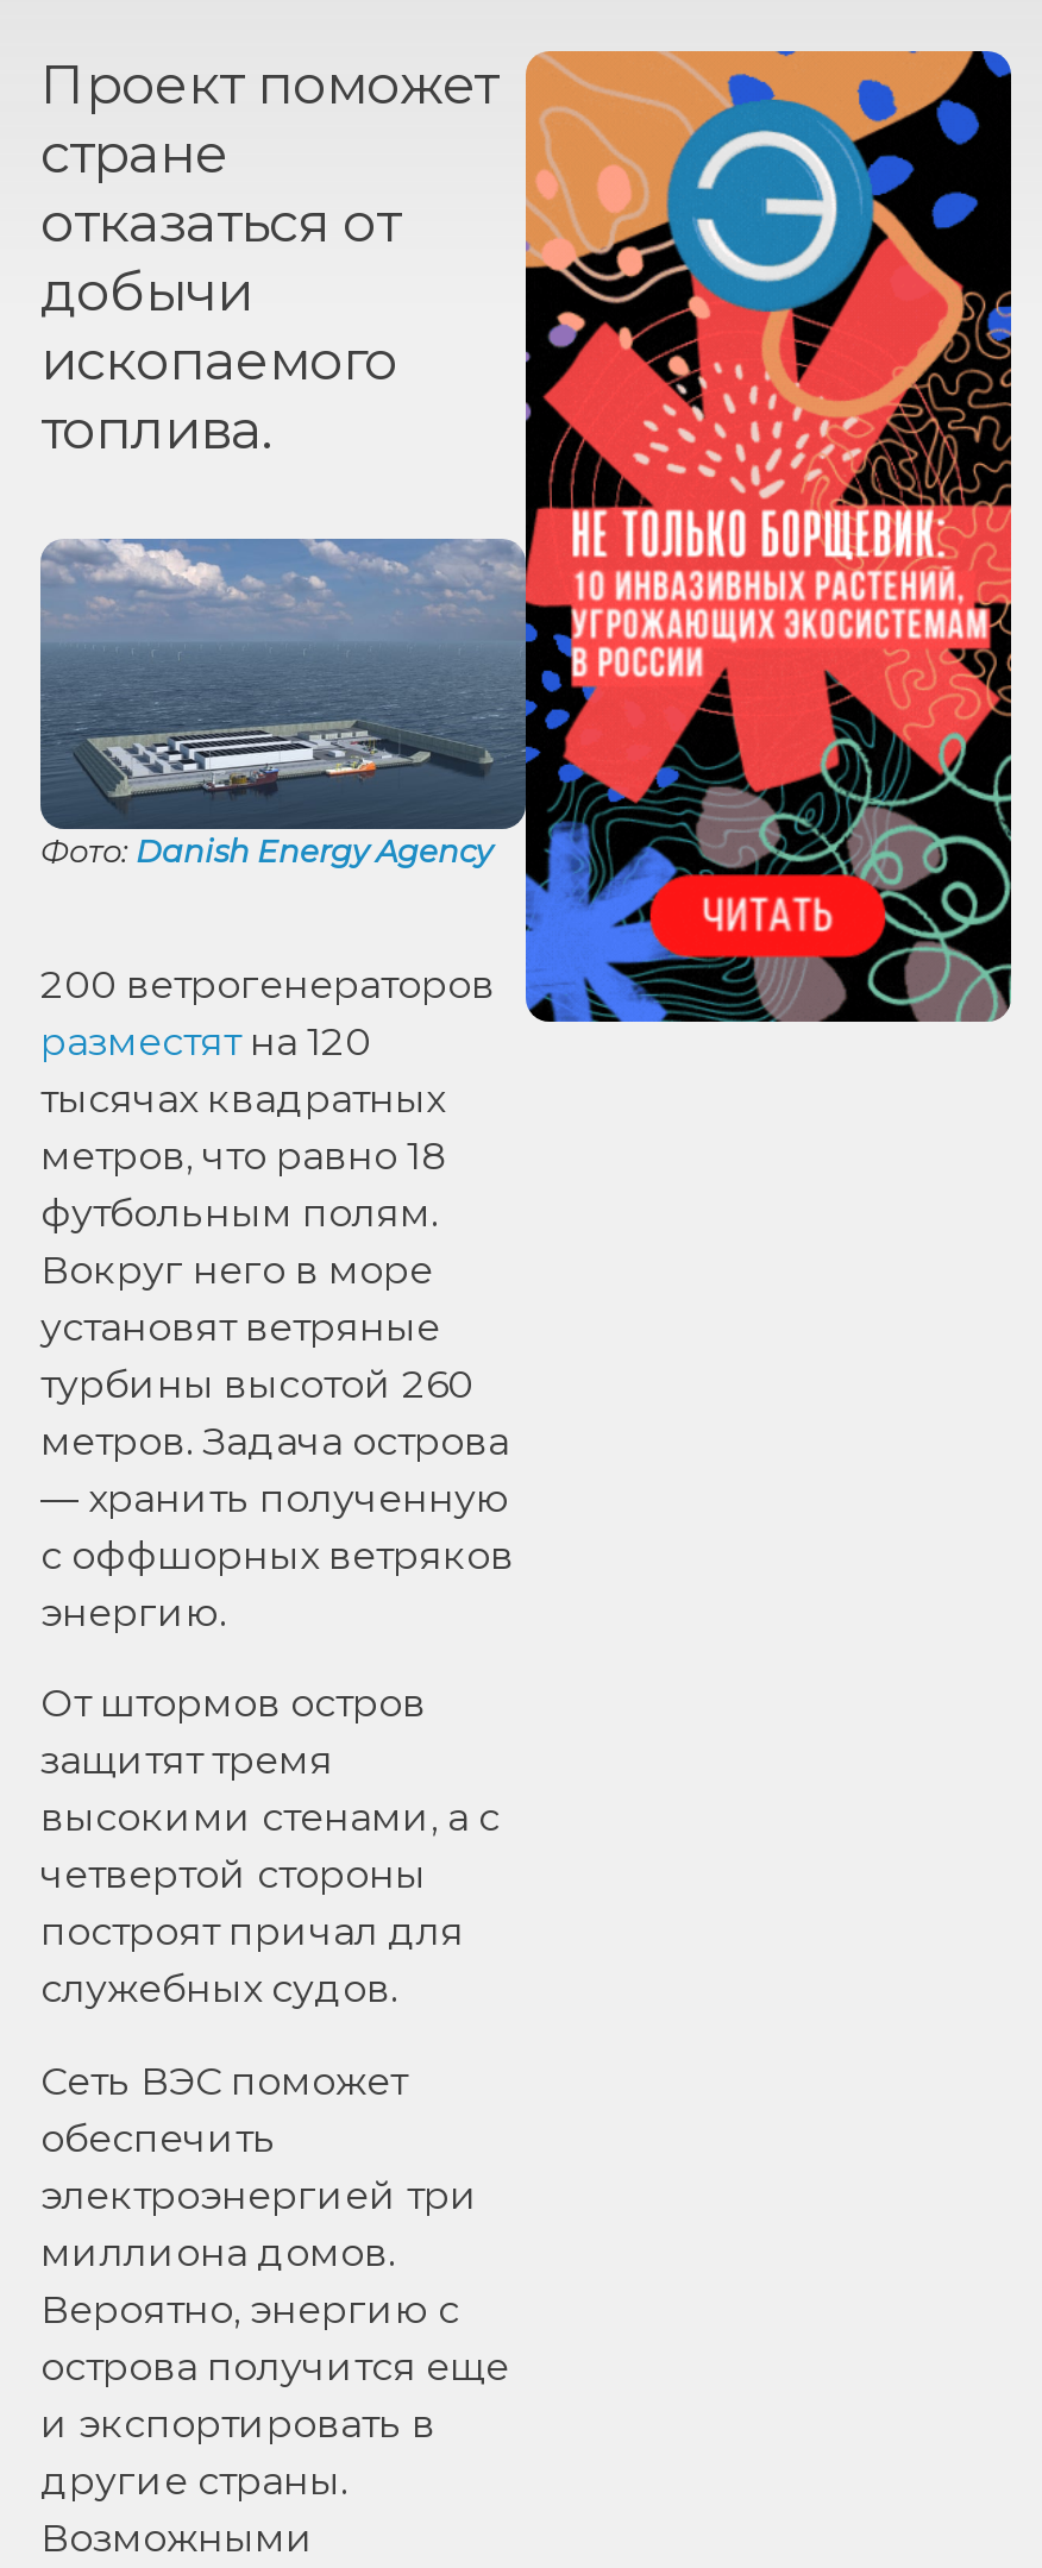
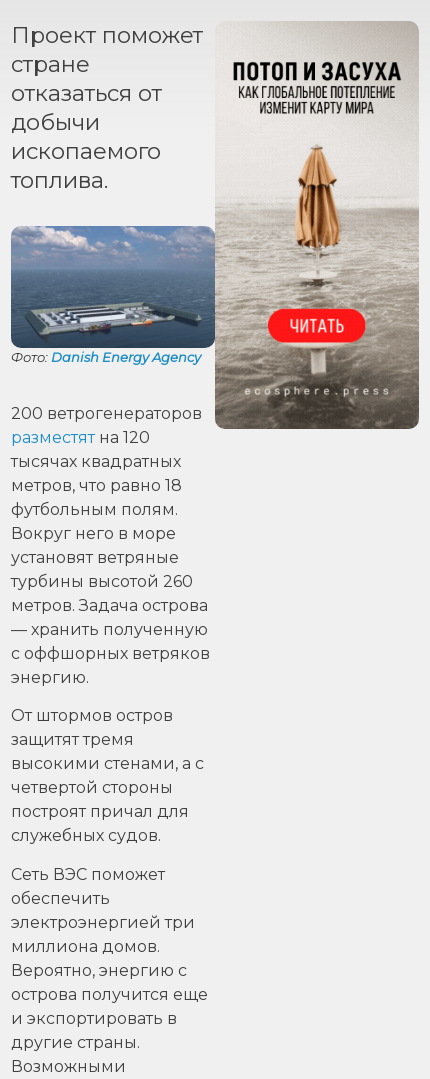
- [image]
+ [image]
